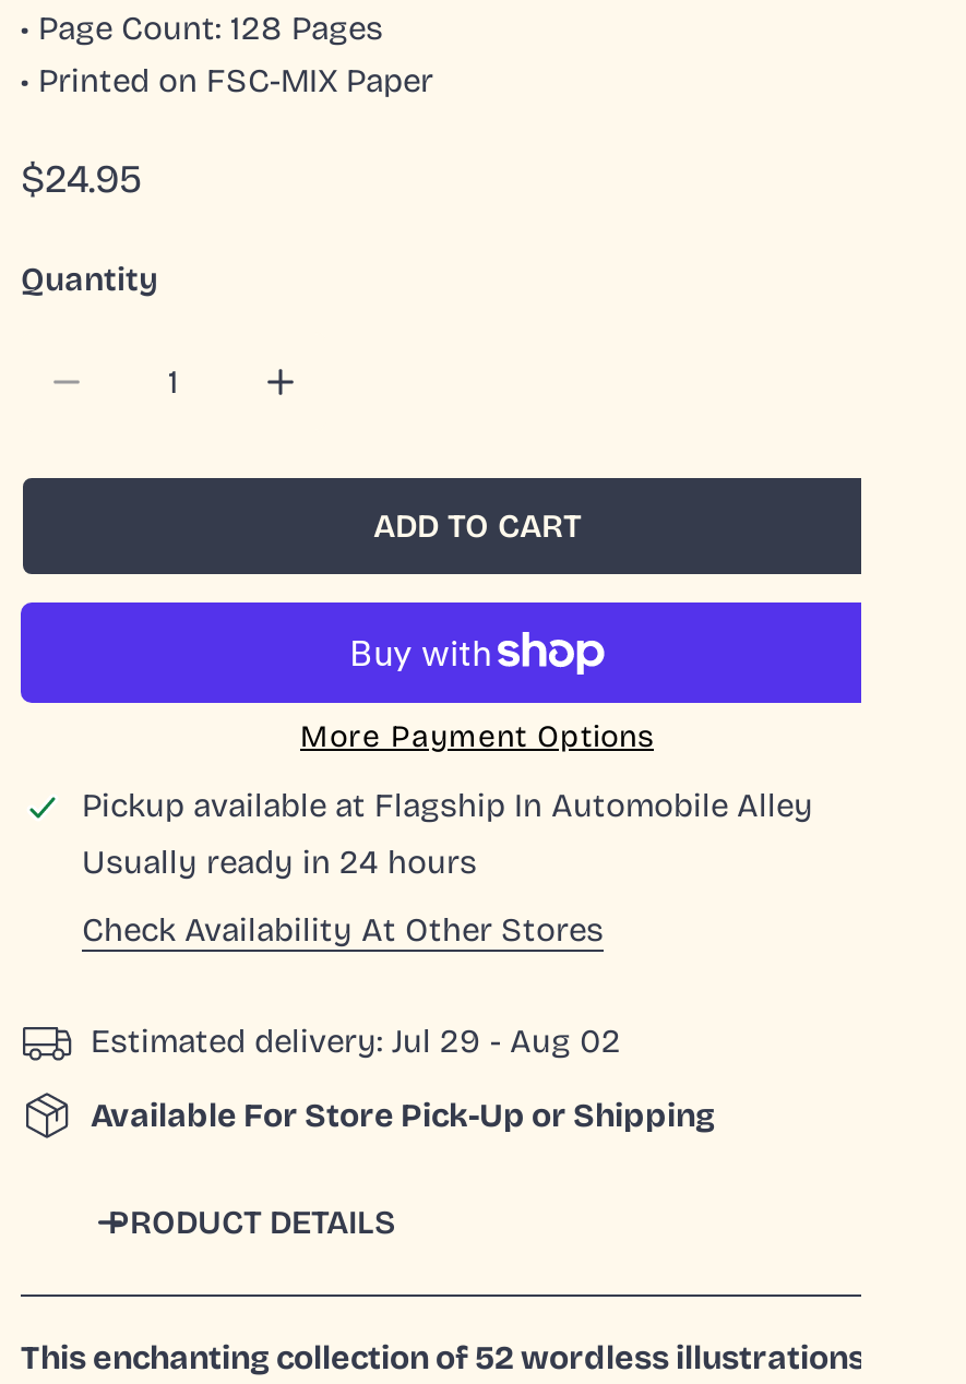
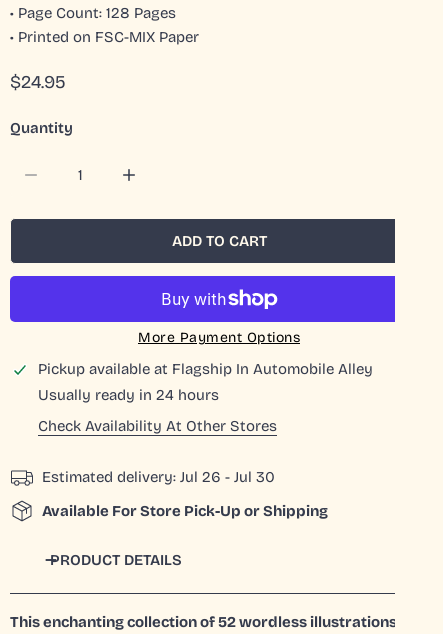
- Estimated delivery: Jul 29 - Aug 02
+ Estimated delivery: Jul 26 - Jul 30
